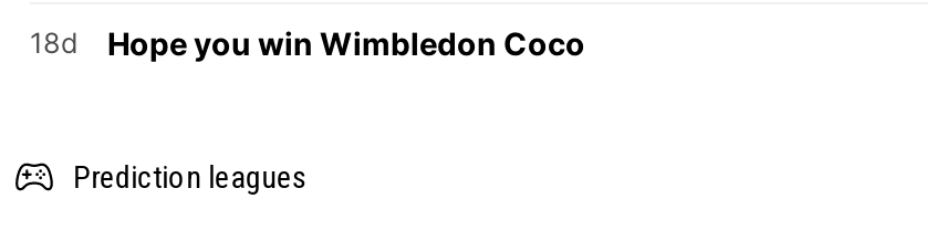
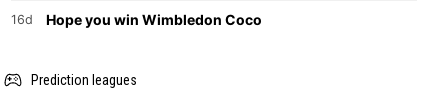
- 18d Hope you win Wimbledon Coco
+ 16d Hope you win Wimbledon Coco
